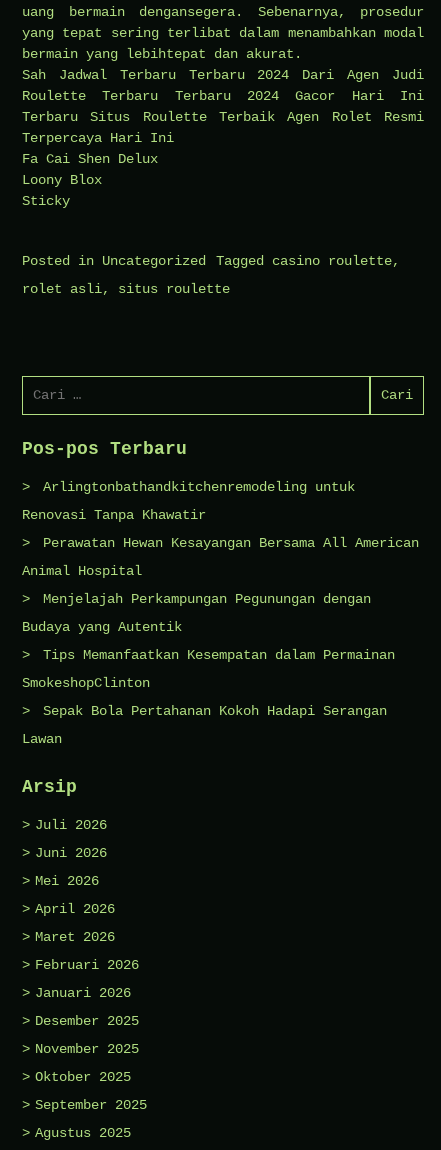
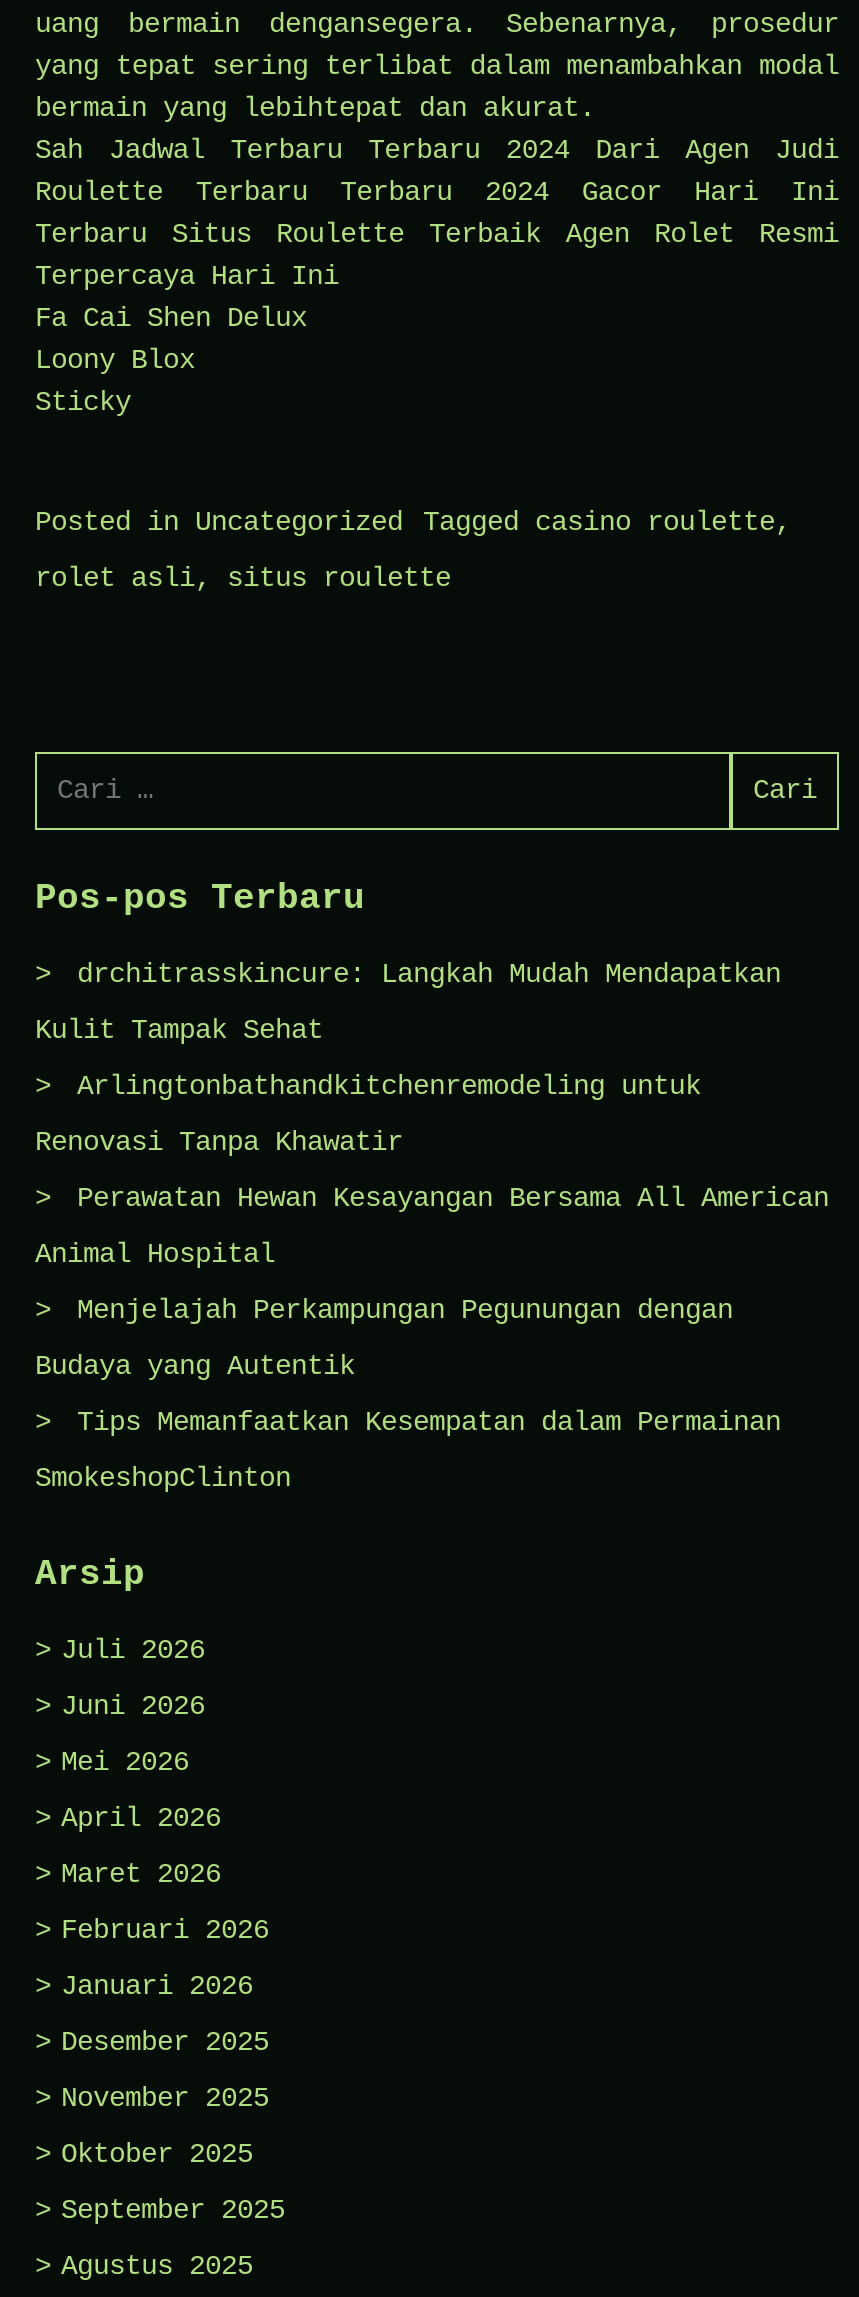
+ drchitrasskincure: Langkah Mudah Mendapatkan
+ Kulit Tampak Sehat

moved down: Arlingtonbathandkitchenremodeling untuk | Renovasi Tanpa Khawatir | Perawatan Hewan Kesayangan Bersama All American | Animal Hospital | Menjelajah Perkampungan Pegunungan dengan | Budaya yang Autentik | Tips Memanfaatkan Kesempatan dalam Permainan | SmokeshopClinton

- Sepak Bola Pertahanan Kokoh Hadapi Serangan
- Lawan
